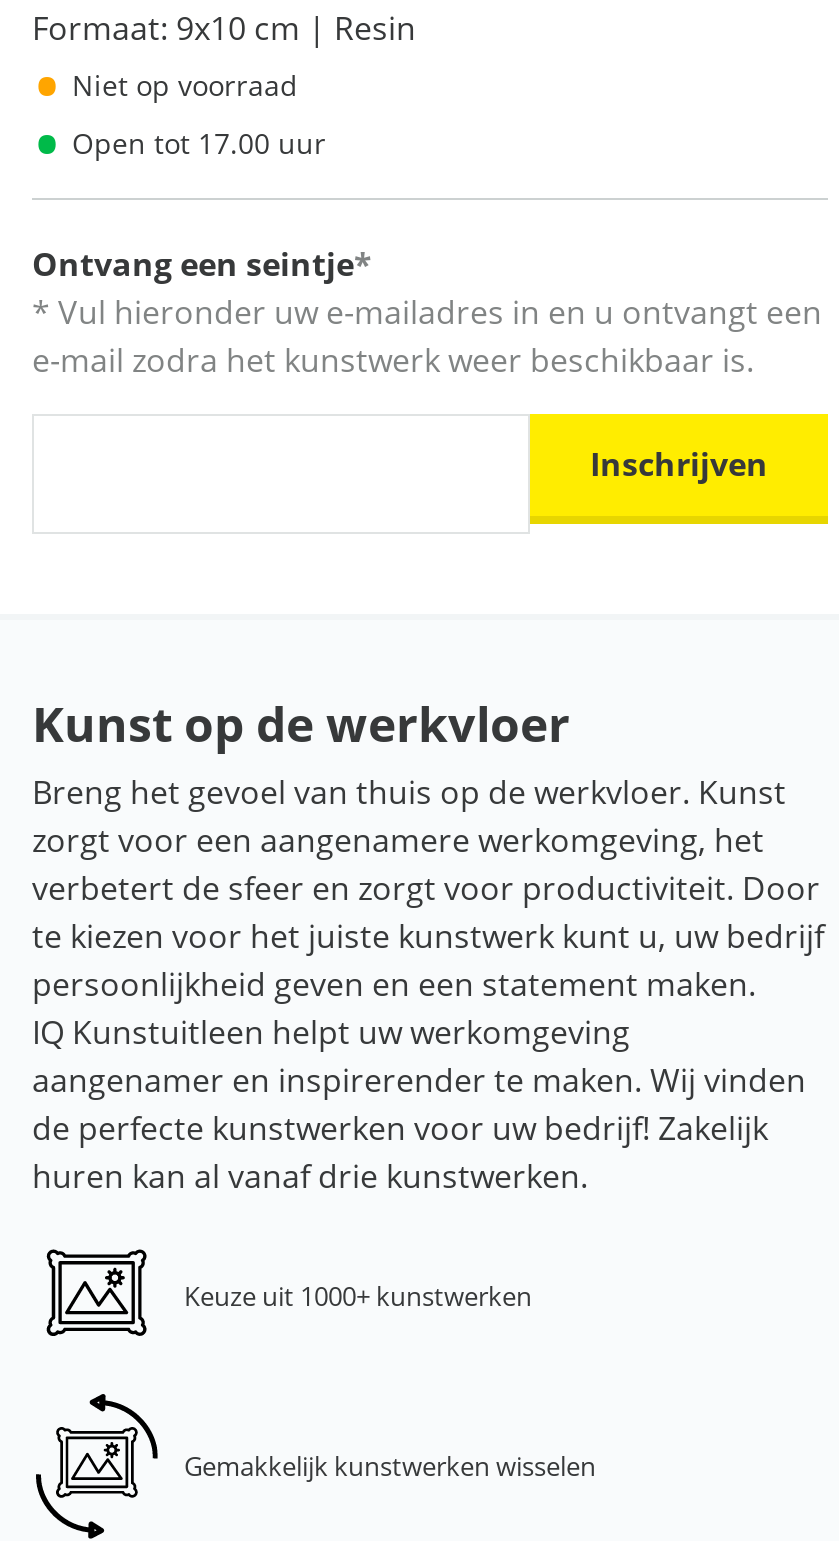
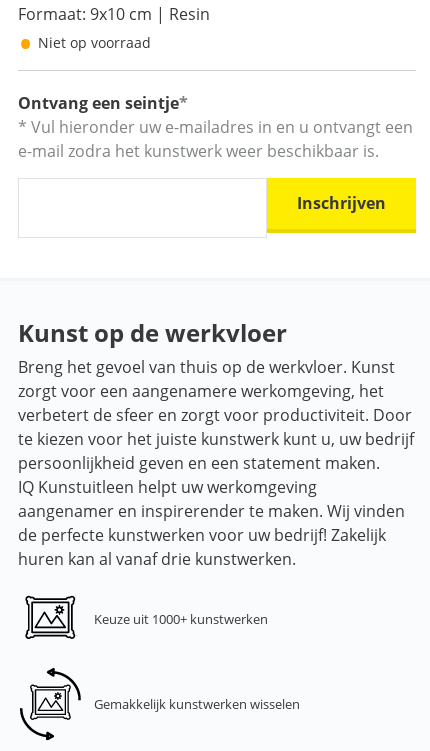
- Open tot 17.00 uur
